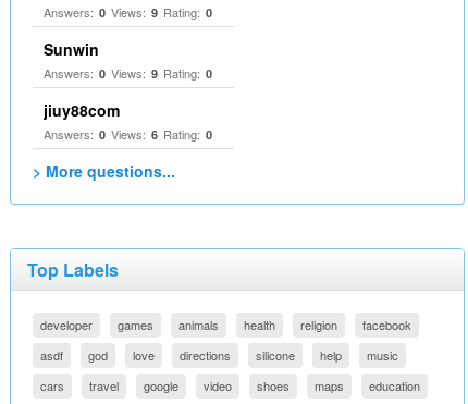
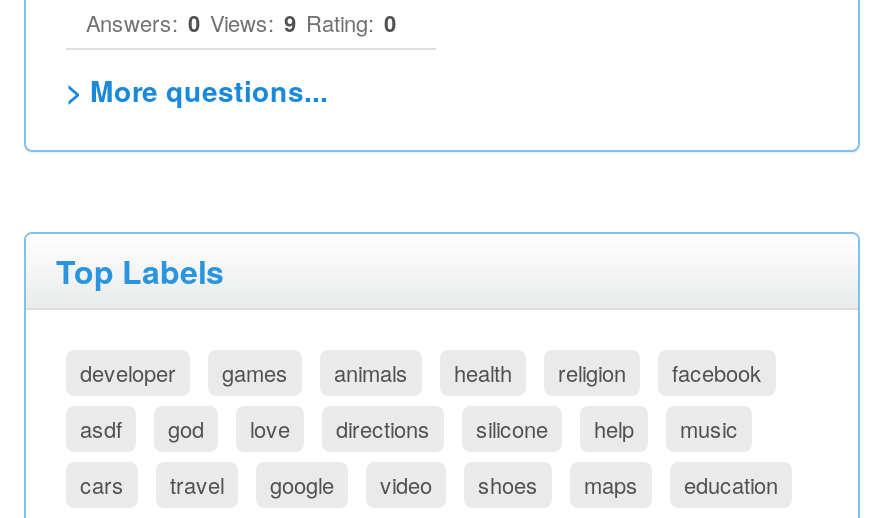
- Sunwin
- Answers: 0 Views: 9 Rating: 0
- jiuy88com
- Answers: 0 Views: 6 Rating: 0
